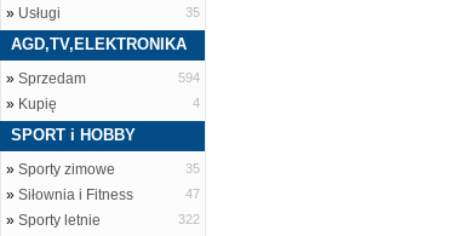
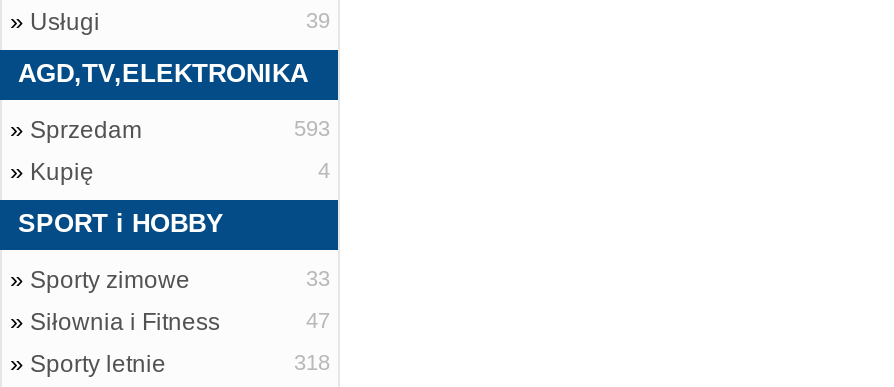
- 35
+ 39

- 594
+ 593

- 35
+ 33

- 322
+ 318
